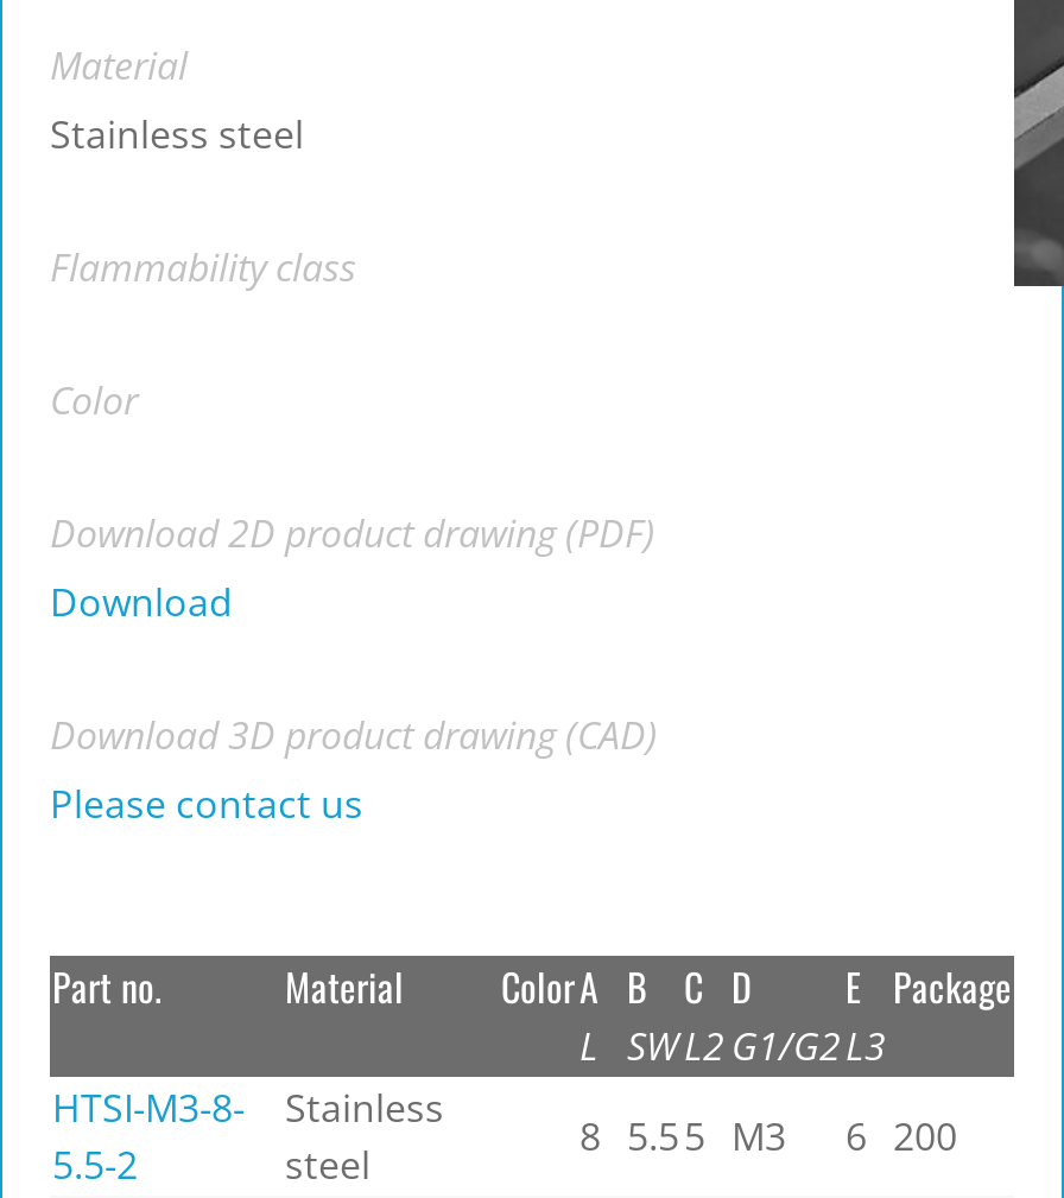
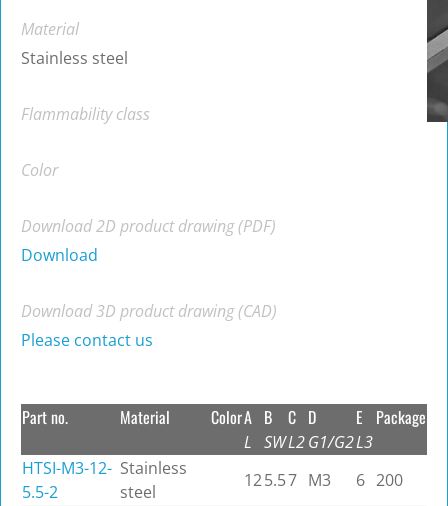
- HTSI-M3-8- Stainless
+ HTSI-M3-12- Stainless

- 8 5.5 5 M3 6 200
+ 12 5.5 7 M3 6 200
